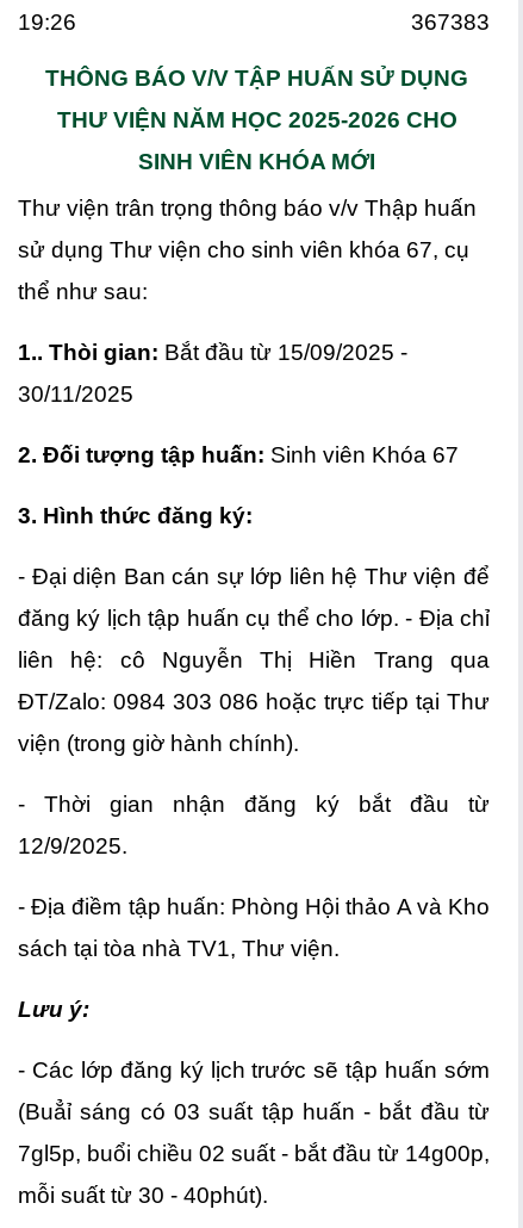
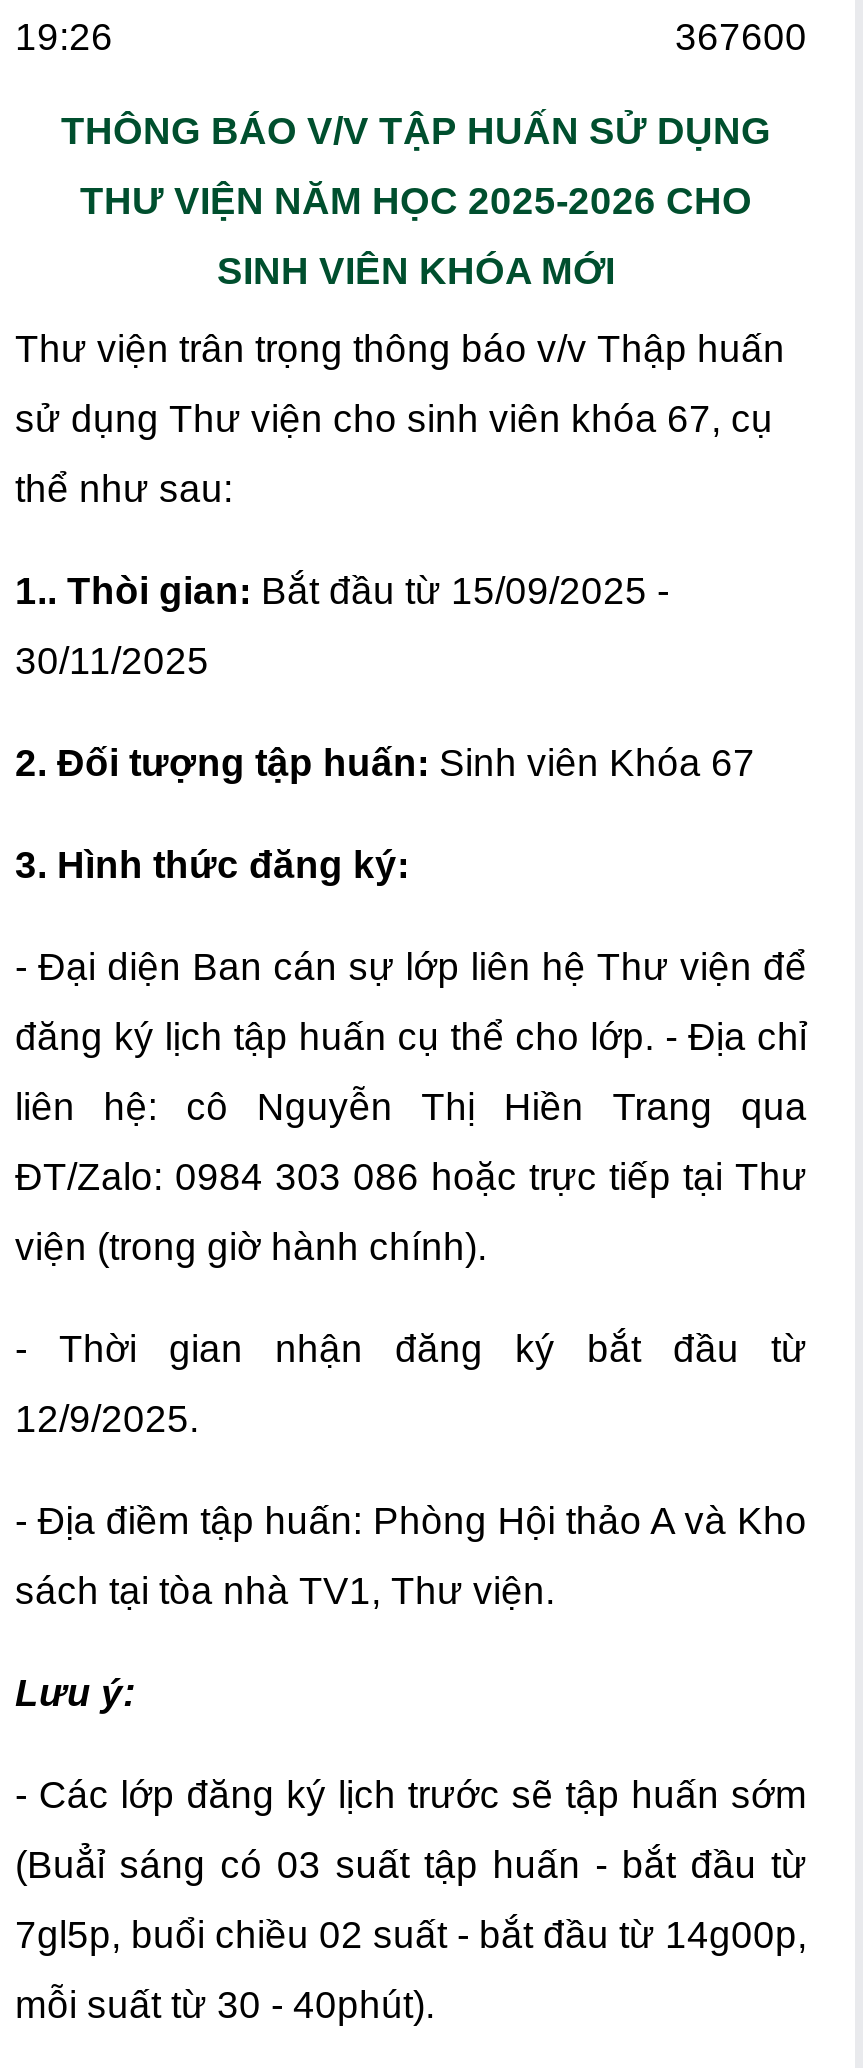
- 367383
+ 367600
